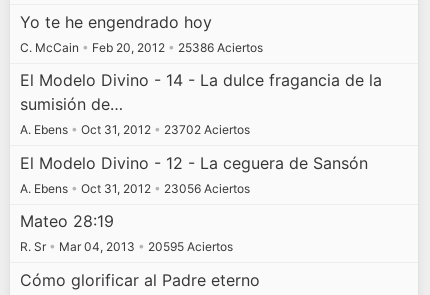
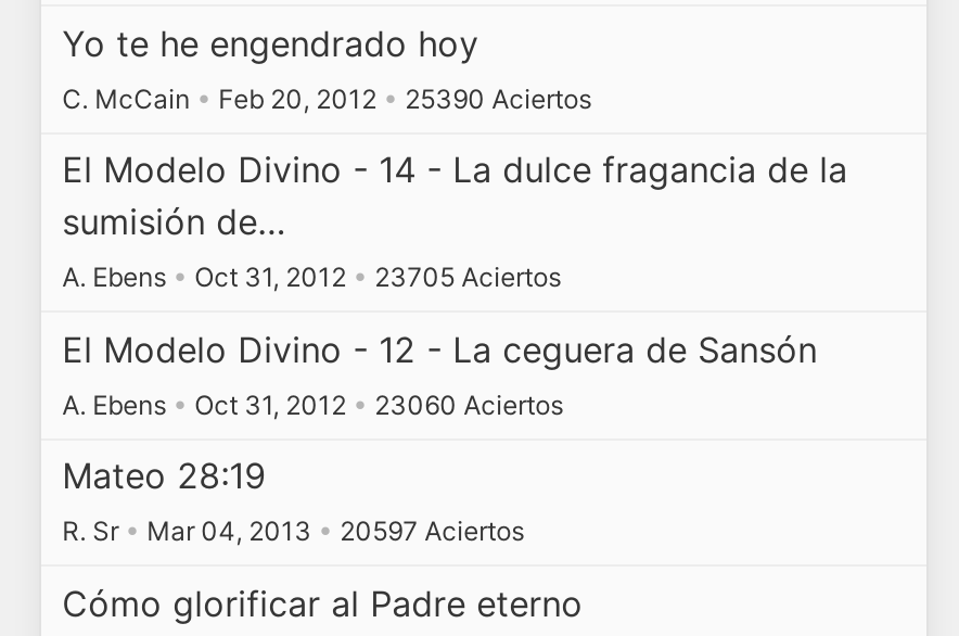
- C. McCain • Feb 20, 2012 • 25386 Aciertos
+ C. McCain • Feb 20, 2012 • 25390 Aciertos

- A. Ebens • Oct 31, 2012 • 23702 Aciertos
+ A. Ebens • Oct 31, 2012 • 23705 Aciertos

- A. Ebens • Oct 31, 2012 • 23056 Aciertos
+ A. Ebens • Oct 31, 2012 • 23060 Aciertos

- R. Sr • Mar 04, 2013 • 20595 Aciertos
+ R. Sr • Mar 04, 2013 • 20597 Aciertos
